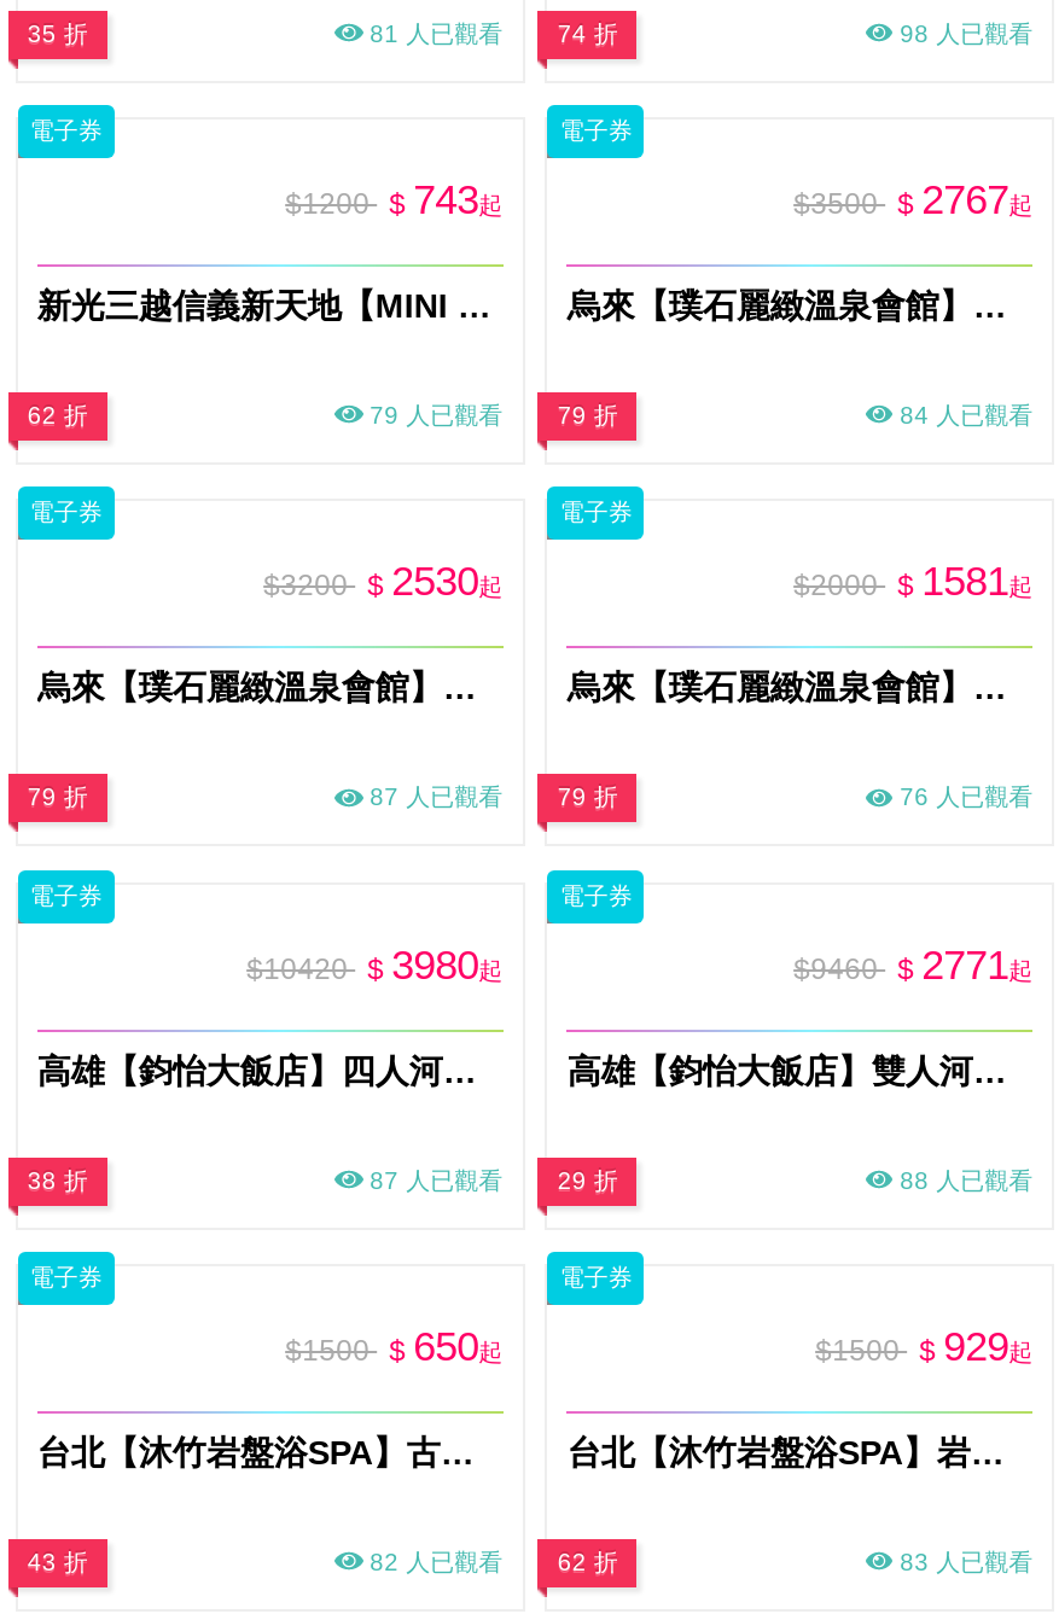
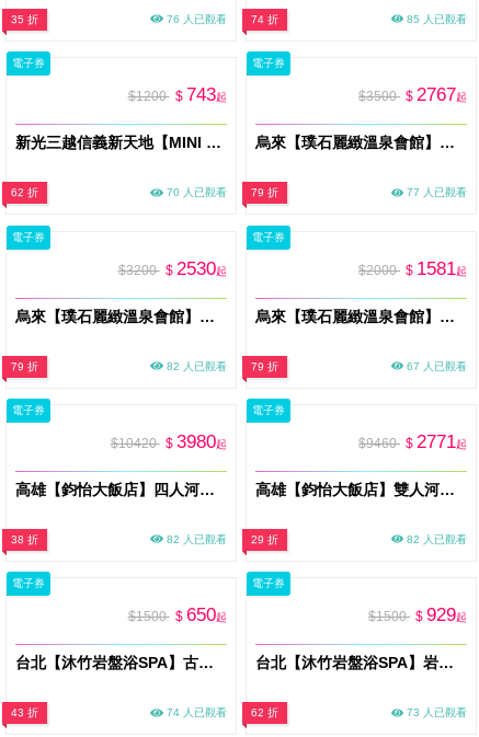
- 81 人已觀看
+ 76 人已觀看

- 98 人已觀看
+ 85 人已觀看

- 79 人已觀看
+ 70 人已觀看

- 84 人已觀看
+ 77 人已觀看

- 87 人已觀看
+ 82 人已觀看

- 76 人已觀看
+ 67 人已觀看

- 87 人已觀看
+ 82 人已觀看

- 88 人已觀看
+ 82 人已觀看

- 82 人已觀看
+ 74 人已觀看

- 83 人已觀看
+ 73 人已觀看
